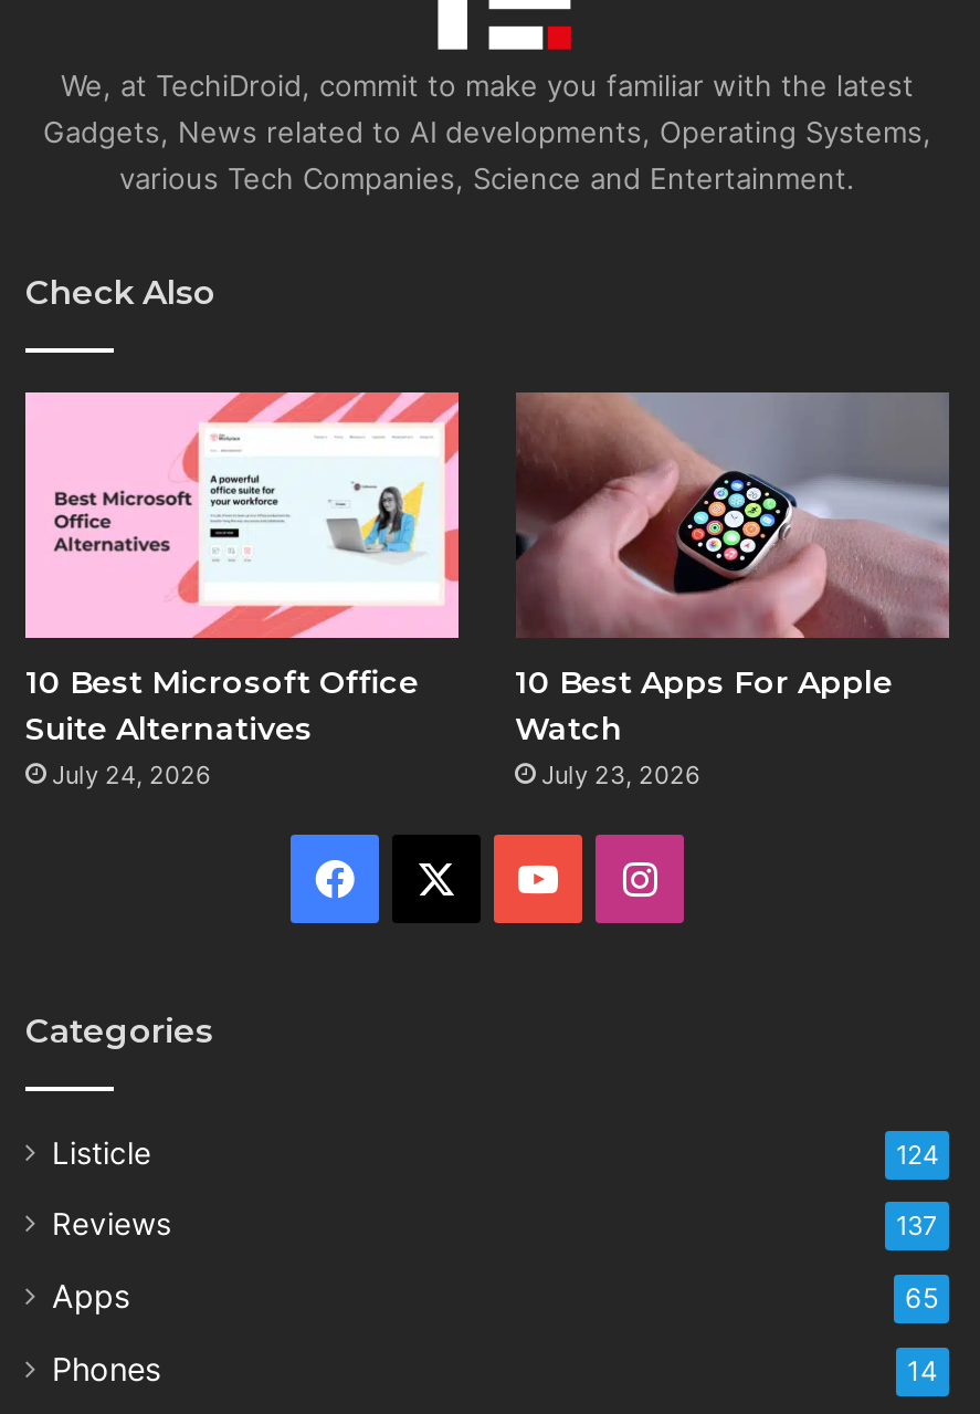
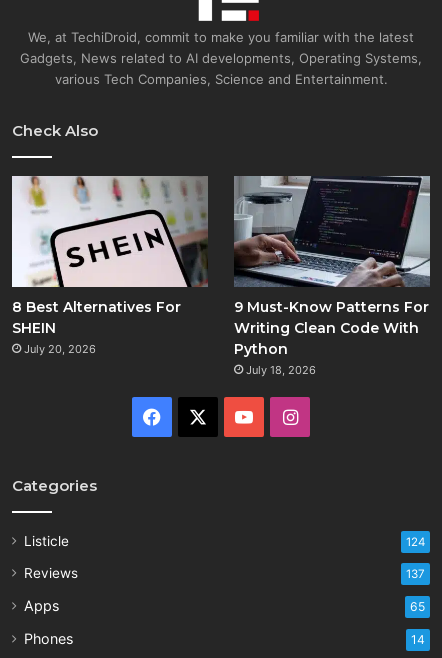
- [image]
- 10 Best Microsoft Office
- Suite Alternatives
- July 24, 2026
+ [image]
+ 8 Best Alternatives For
+ SHEIN
+ July 20, 2026

- [image]
- 10 Best Apps For Apple
- Watch
- July 23, 2026
+ [image]
+ 9 Must-Know Patterns For
+ Writing Clean Code With
+ Python
+ July 18, 2026
